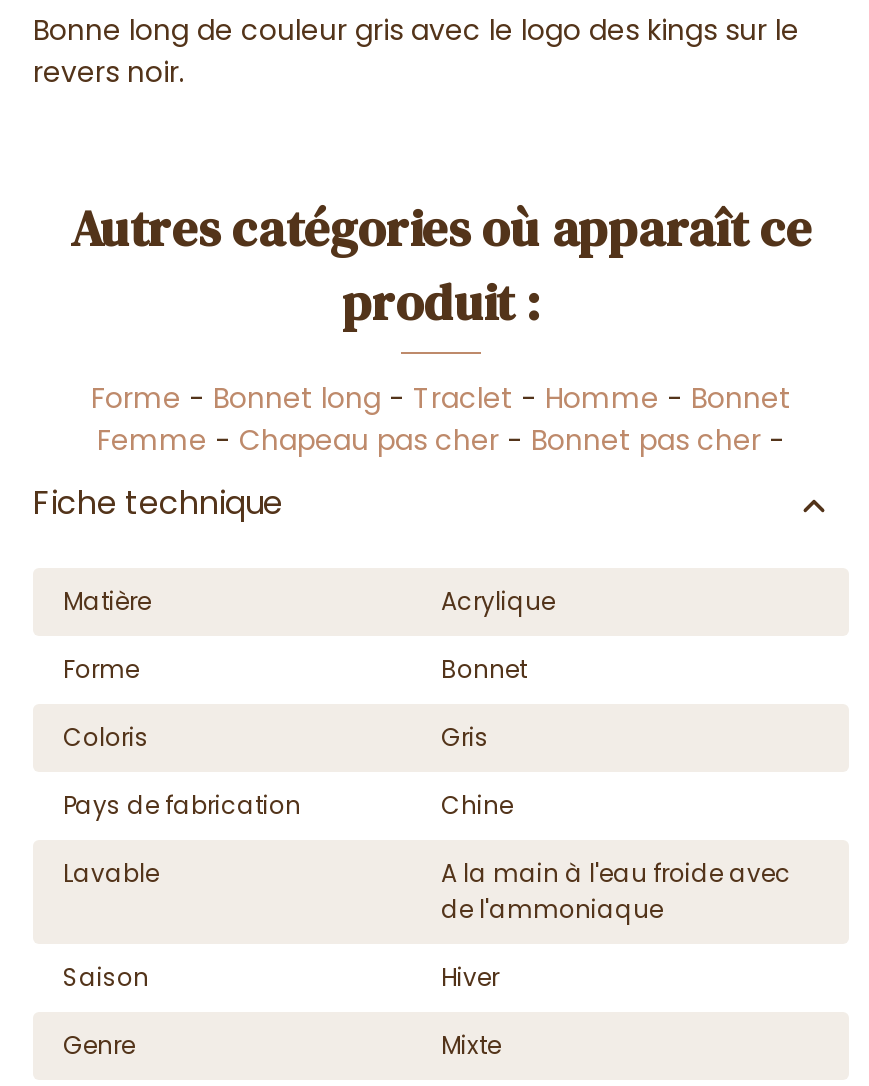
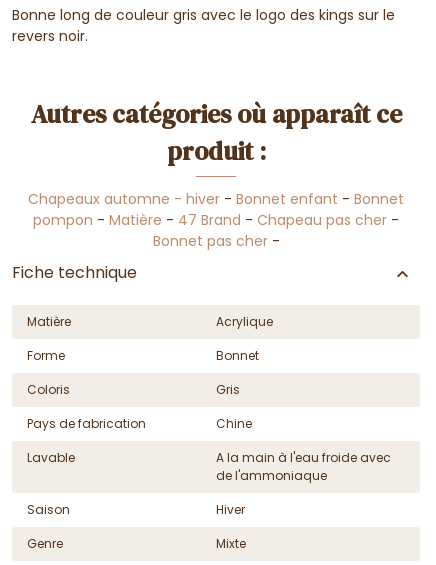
- Forme - Bonnet long - Traclet - Homme - Bonnet
- Femme - Chapeau pas cher - Bonnet pas cher -
+ Chapeaux automne - hiver - Bonnet enfant - Bonnet
+ pompon - Matière - 47 Brand - Chapeau pas cher -
+ Bonnet pas cher -
